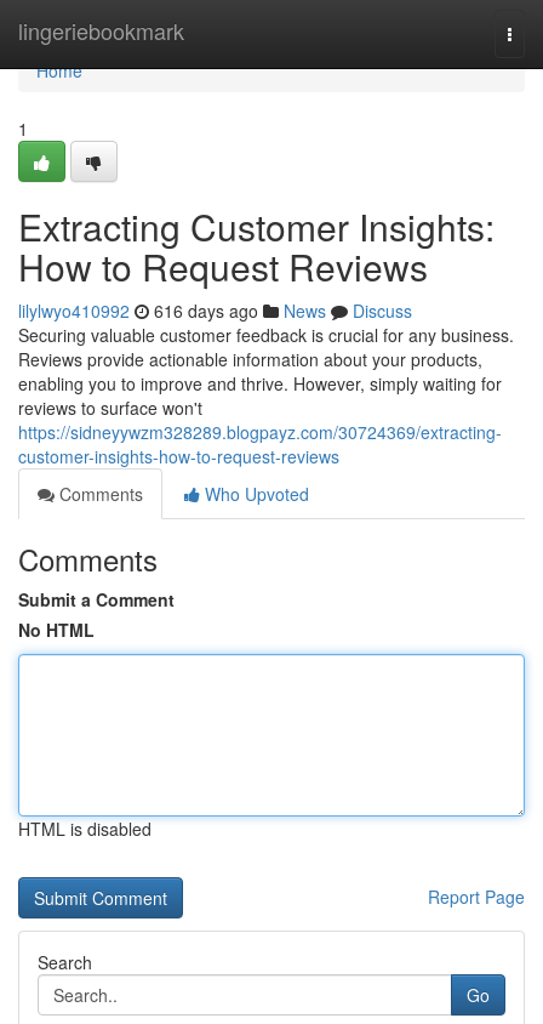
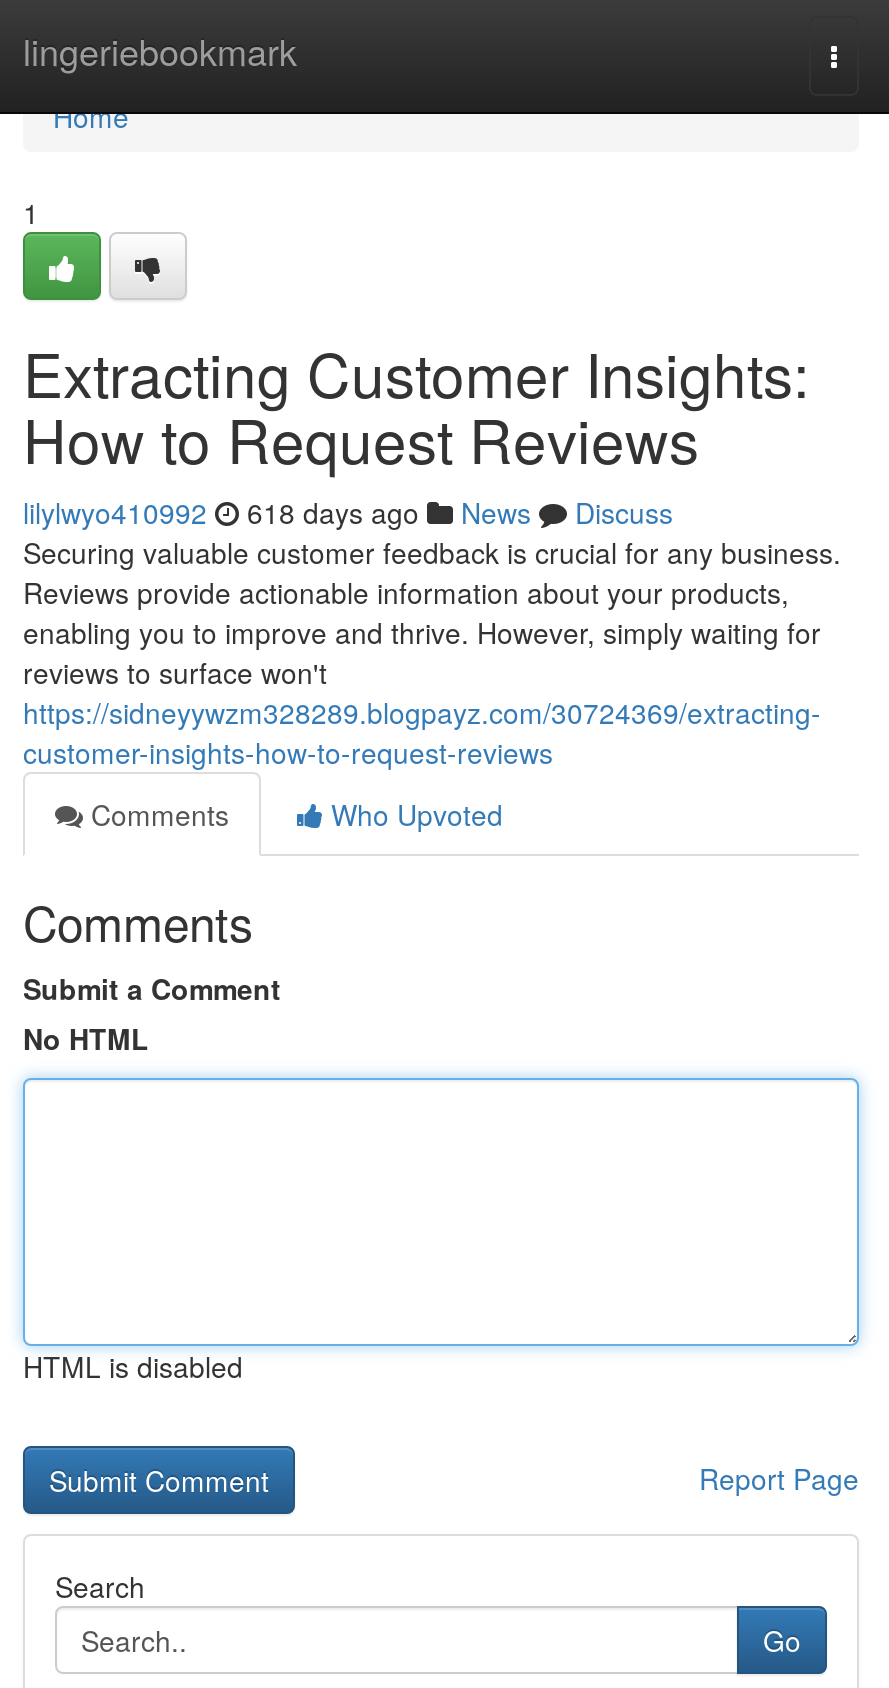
- lilylwyo410992 616 days ago News Discuss
+ lilylwyo410992 618 days ago News Discuss
